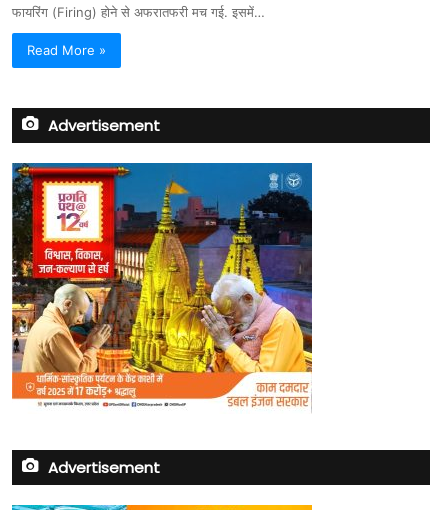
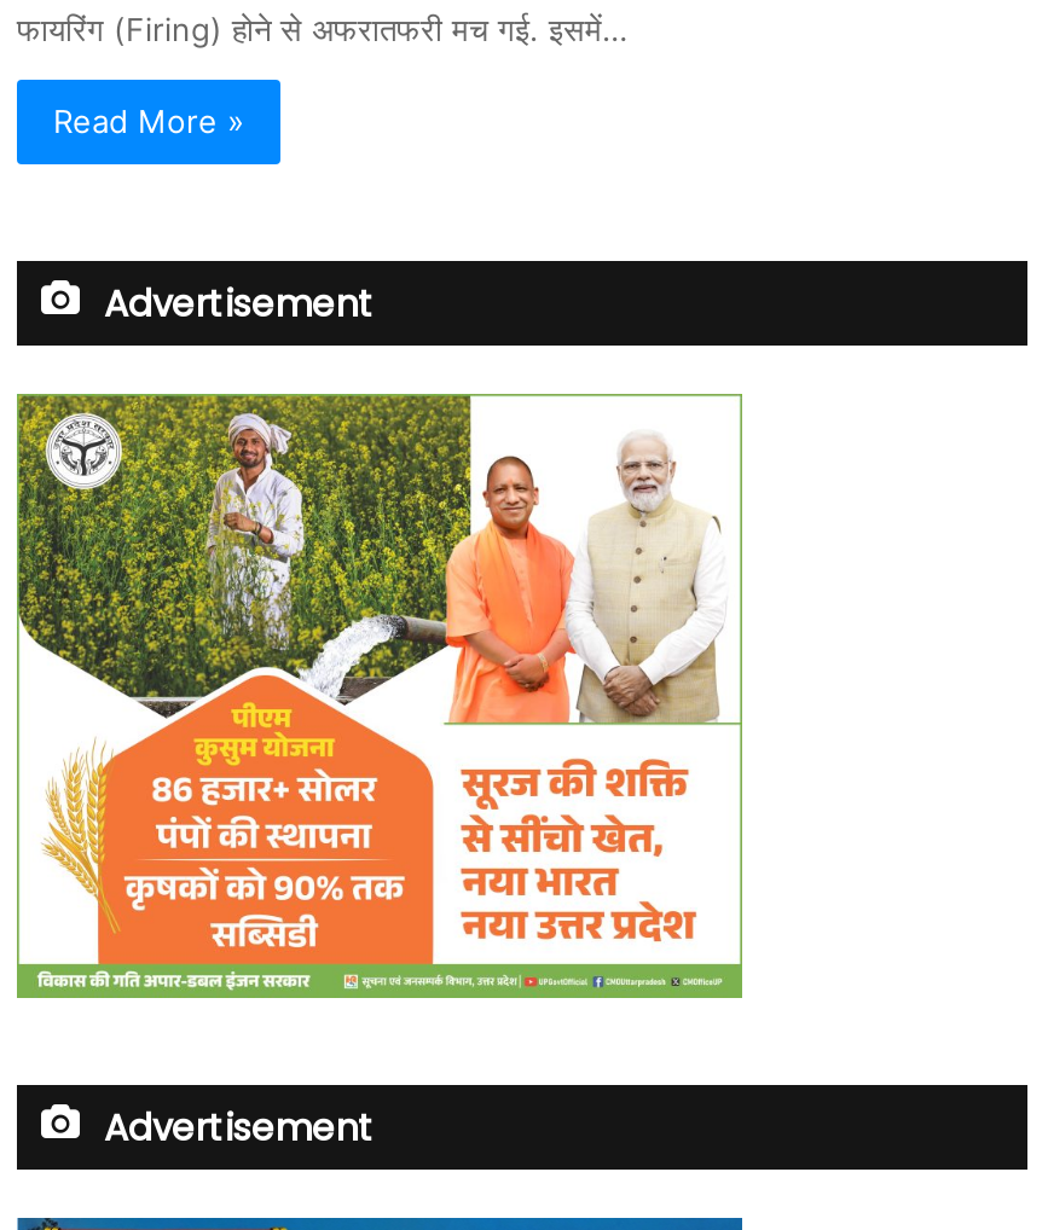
- [image]
+ [image]
